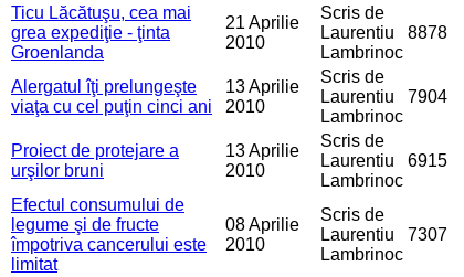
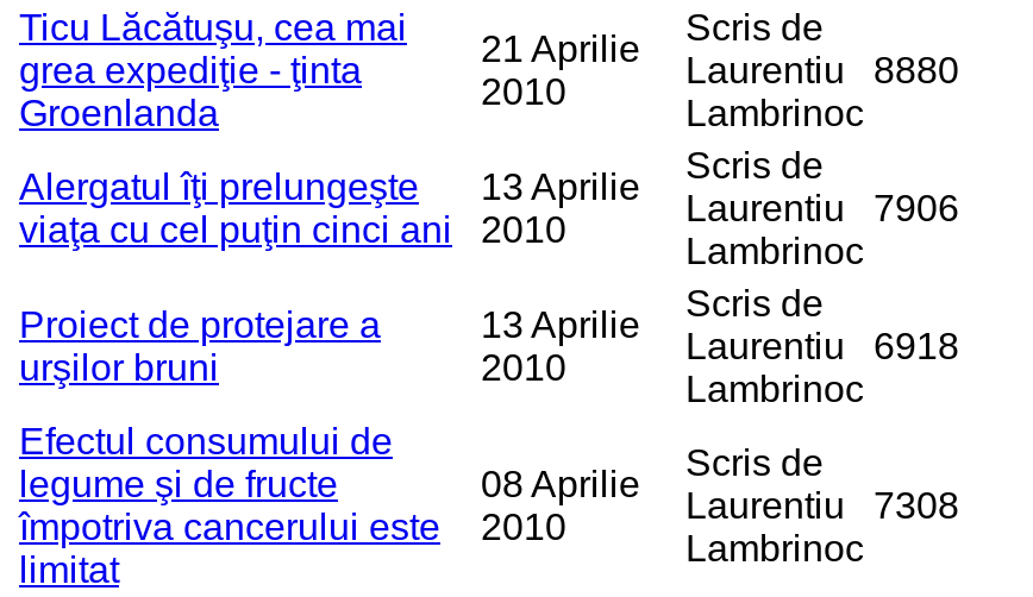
- Laurentiu 8878
+ Laurentiu 8880

- Laurentiu 7904
+ Laurentiu 7906

- Laurentiu 6915
+ Laurentiu 6918

- Laurentiu 7307
+ Laurentiu 7308
